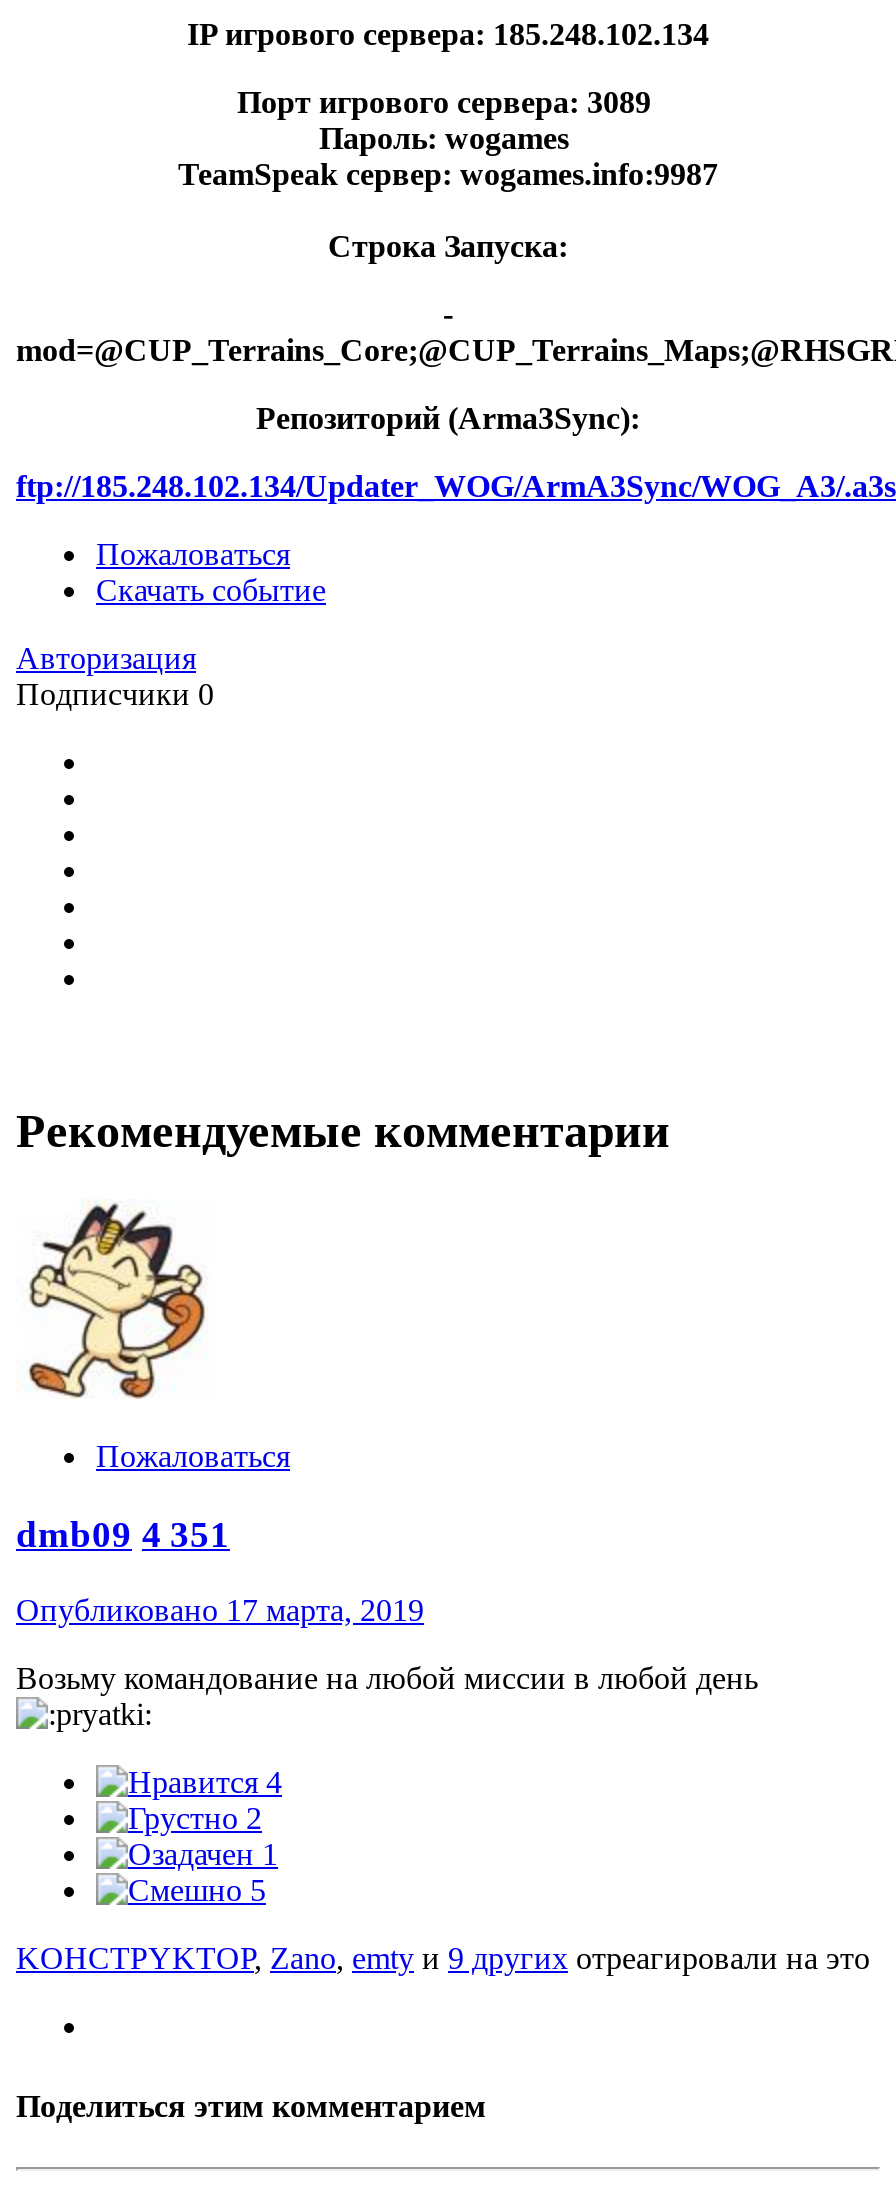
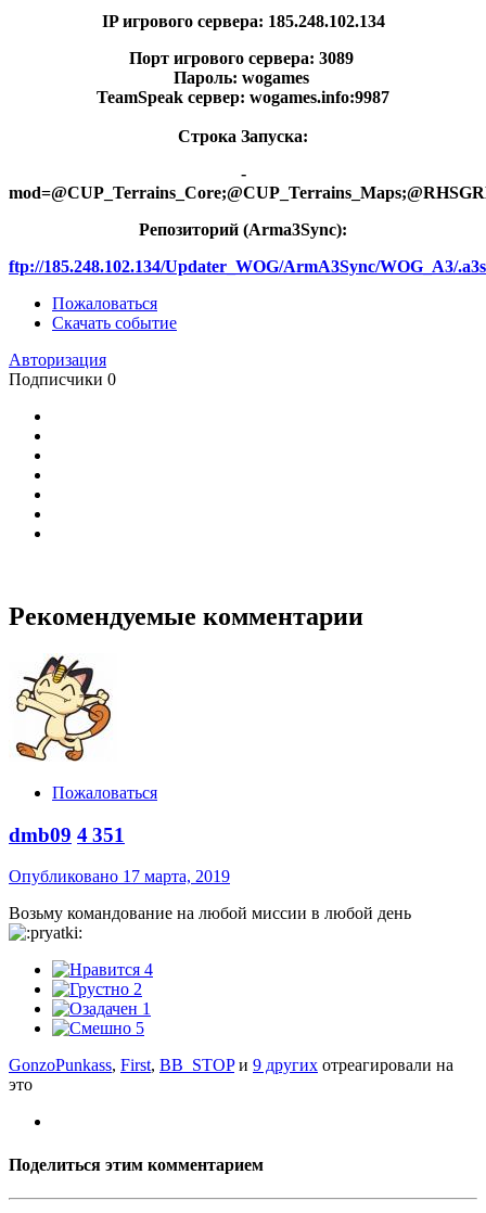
- KOHCTPYKTOP, Zano, emty и 9 других отреагировали на это
+ GonzoPunkass, First, BB_STOP и 9 других отреагировали на
+ это
